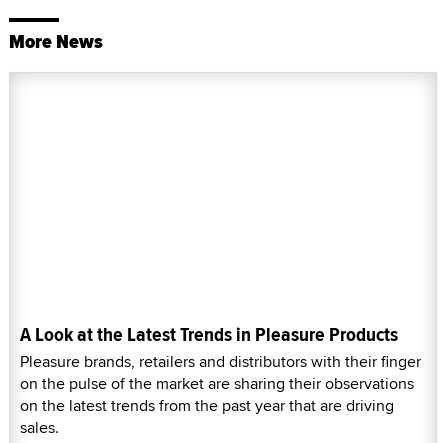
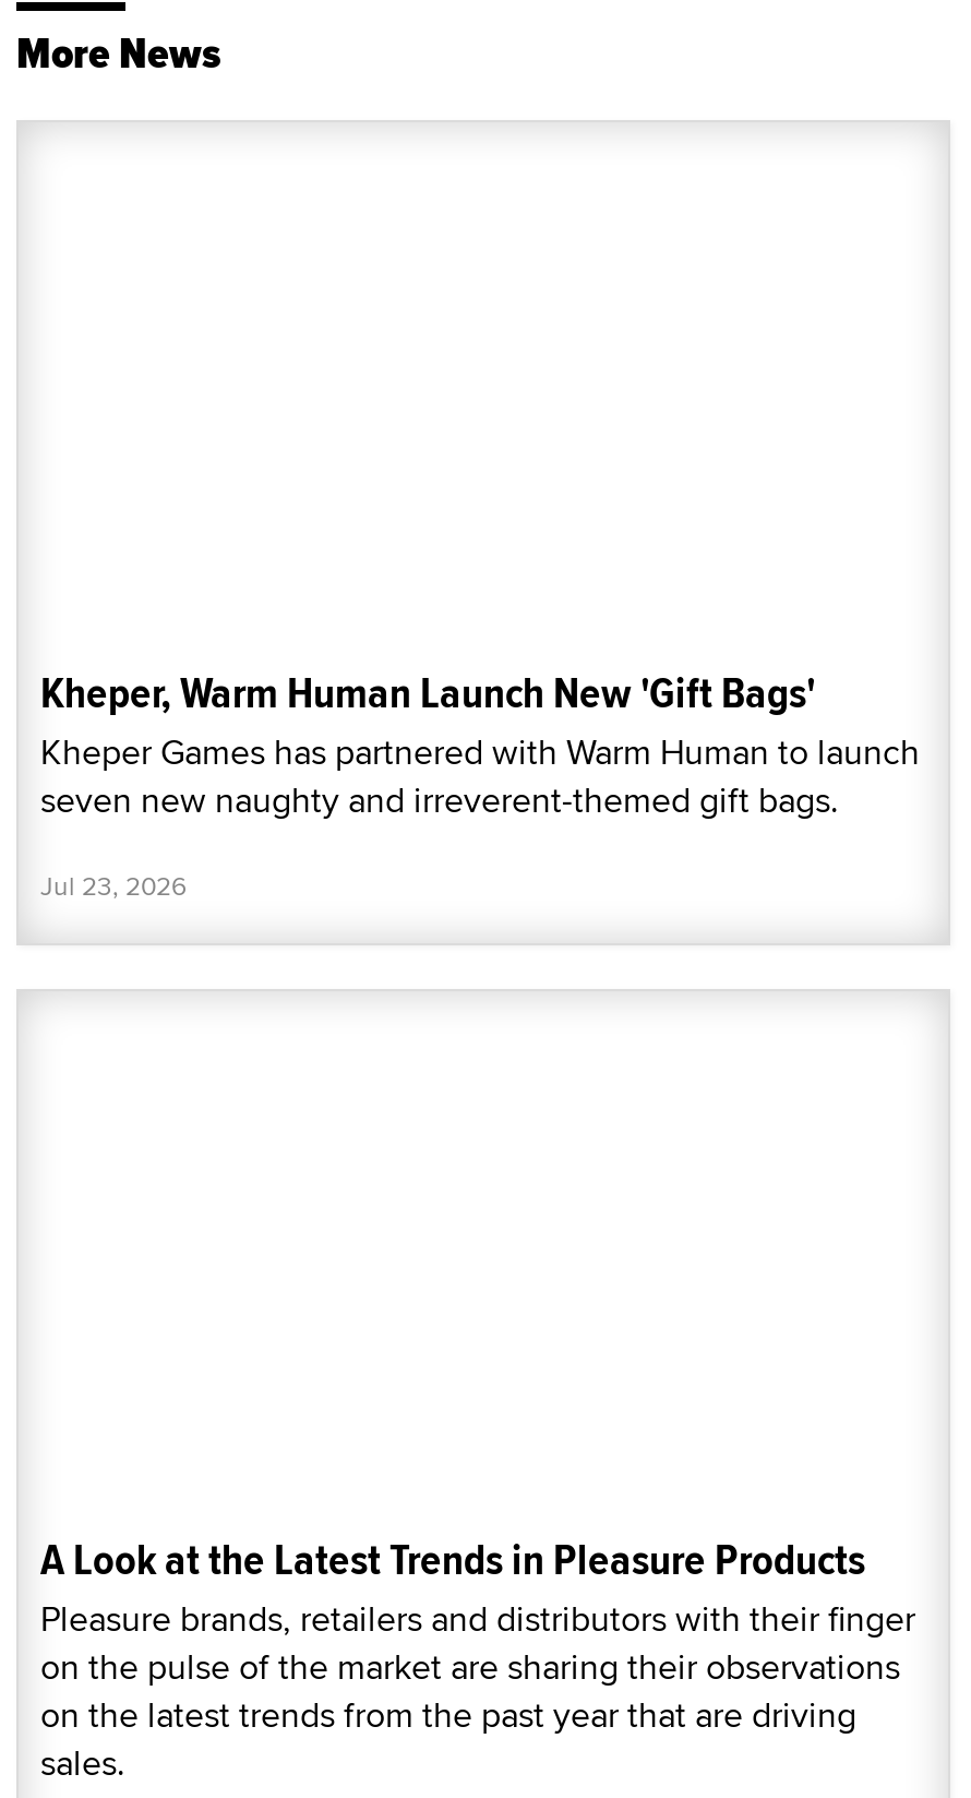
+ Kheper, Warm Human Launch New 'Gift Bags'
+ Kheper Games has partnered with Warm Human to launch
+ seven new naughty and irreverent-themed gift bags.
+ Jul 23, 2026
